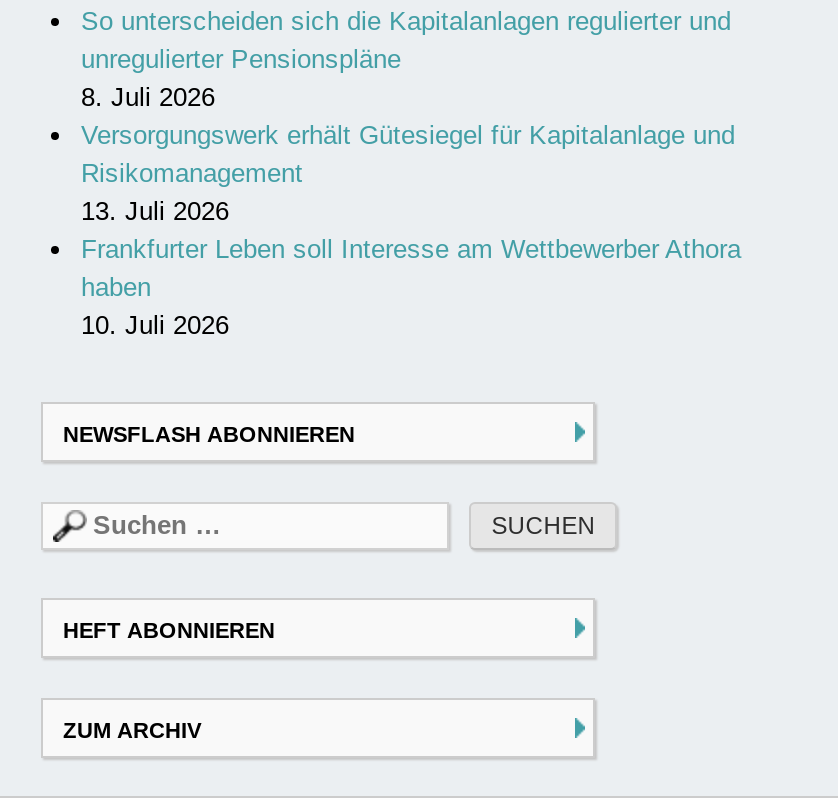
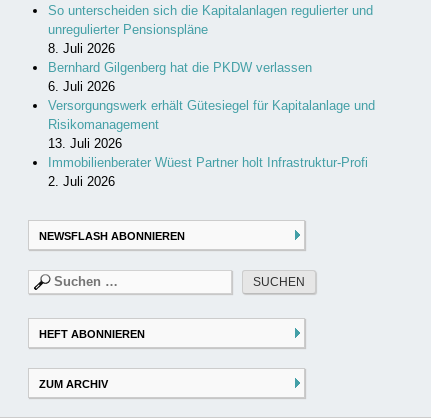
+ Bernhard Gilgenberg hat die PKDW verlassen
+ 6. Juli 2026

moved down: Versorgungswerk erhält Gütesiegel für Kapitalanlage und | Risikomanagement | 13. Juli 2026

- Frankfurter Leben soll Interesse am Wettbewerber Athora
- haben
- 10. Juli 2026
+ Immobilienberater Wüest Partner holt Infrastruktur-Profi
+ 2. Juli 2026
